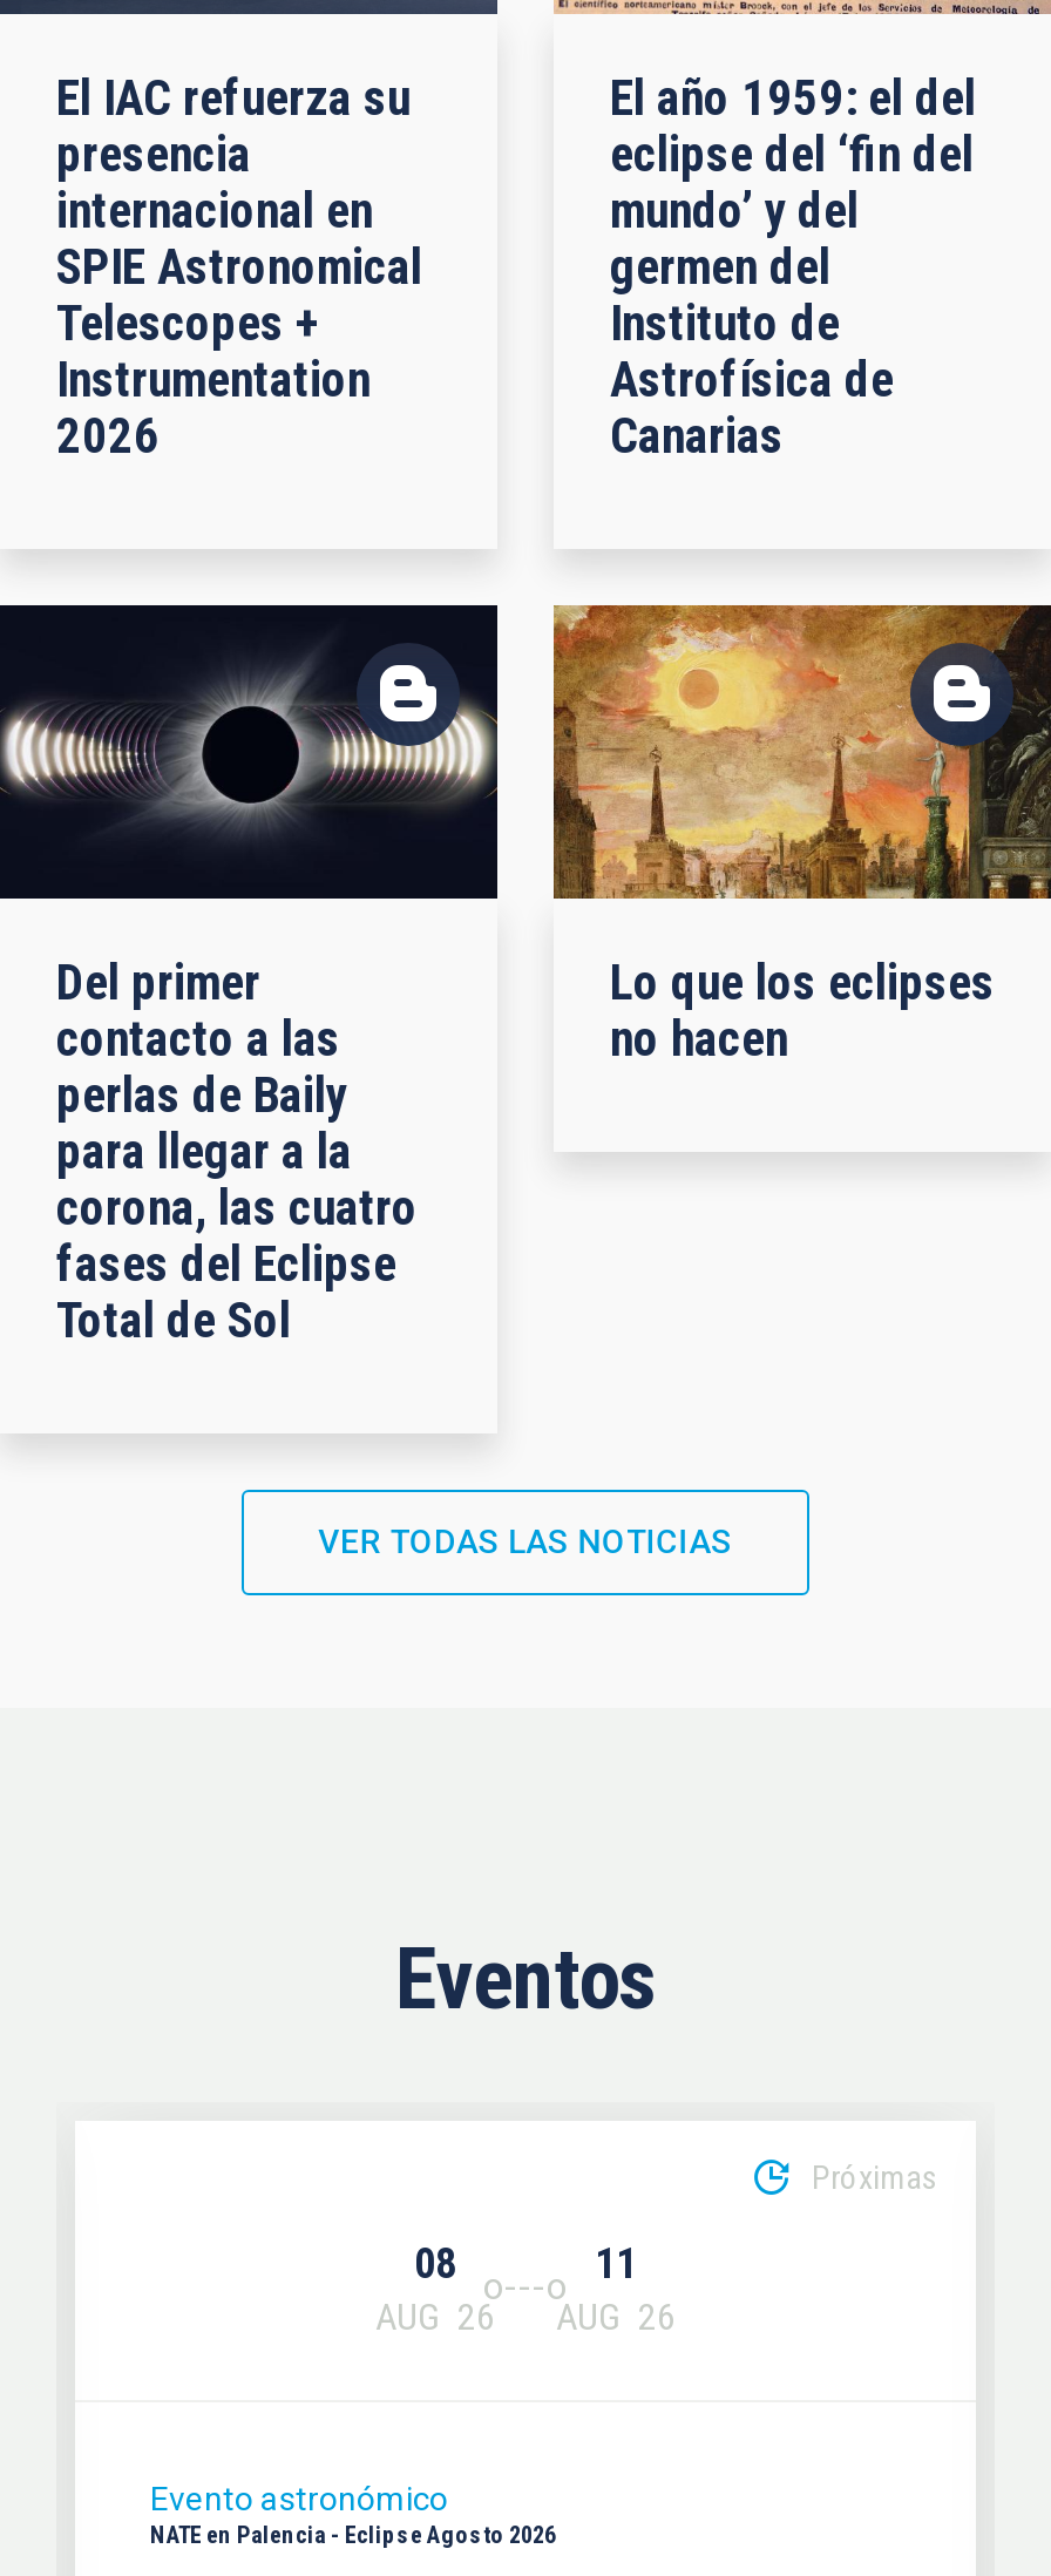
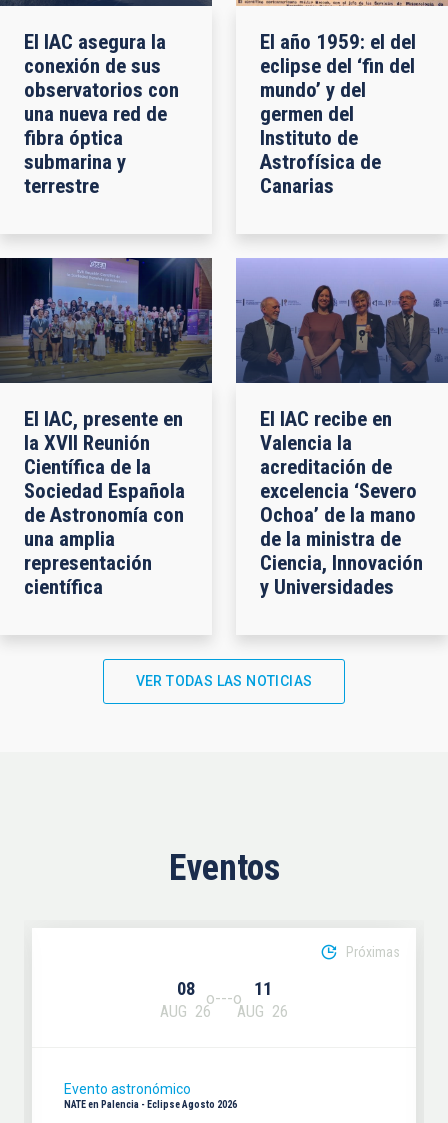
- El IAC refuerza su
- presencia
- internacional en
- SPIE Astronomical
- Telescopes +
- Instrumentation
- 2026
+ El IAC asegura la
+ conexión de sus
+ observatorios con
+ una nueva red de
+ fibra óptica
+ submarina y
+ terrestre

- [image]
- Del primer
- contacto a las
- perlas de Baily
- para llegar a la
- corona, las cuatro
- fases del Eclipse
- Total de Sol
+ [image]
+ El IAC, presente en
+ la XVII Reunión
+ Científica de la
+ Sociedad Española
+ de Astronomía con
+ una amplia
+ representación
+ científica

- [image]
- Lo que los eclipses
- no hacen
+ [image]
+ El IAC recibe en
+ Valencia la
+ acreditación de
+ excelencia ‘Severo
+ Ochoa’ de la mano
+ de la ministra de
+ Ciencia, Innovación
+ y Universidades
